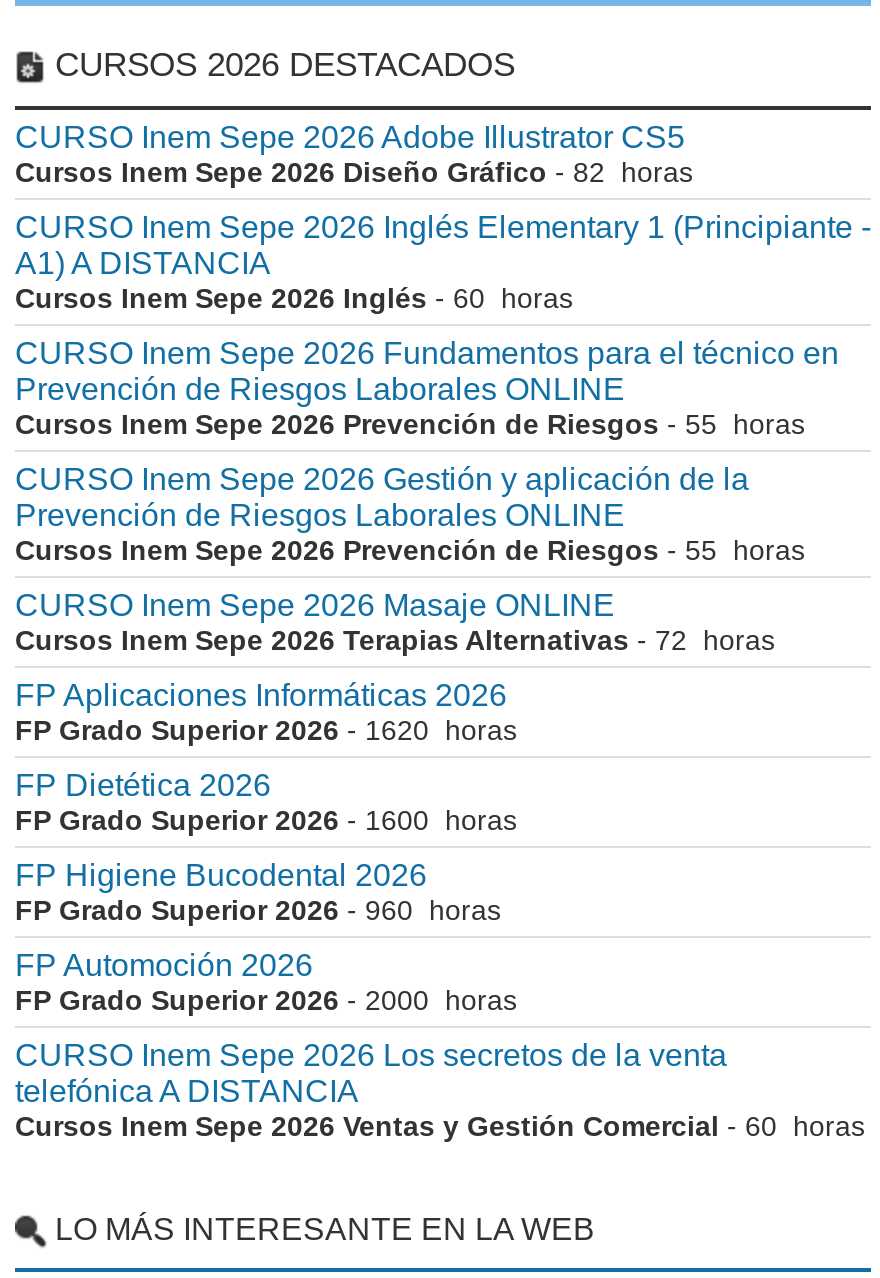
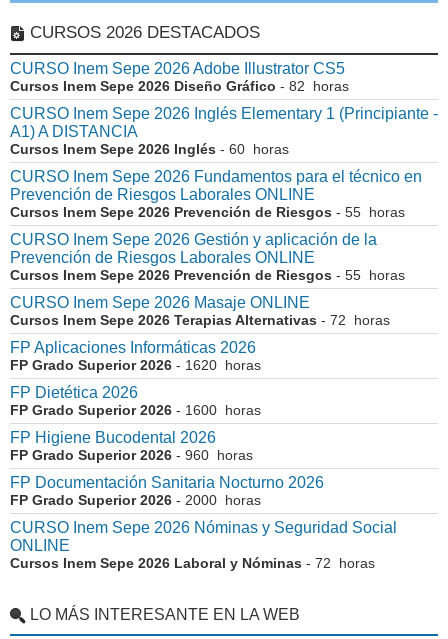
- FP Automoción 2026
+ FP Documentación Sanitaria Nocturno 2026

- CURSO Inem Sepe 2026 Los secretos de la venta
- telefónica A DISTANCIA
- Cursos Inem Sepe 2026 Ventas y Gestión Comercial - 60 horas
+ CURSO Inem Sepe 2026 Nóminas y Seguridad Social
+ ONLINE
+ Cursos Inem Sepe 2026 Laboral y Nóminas - 72 horas
